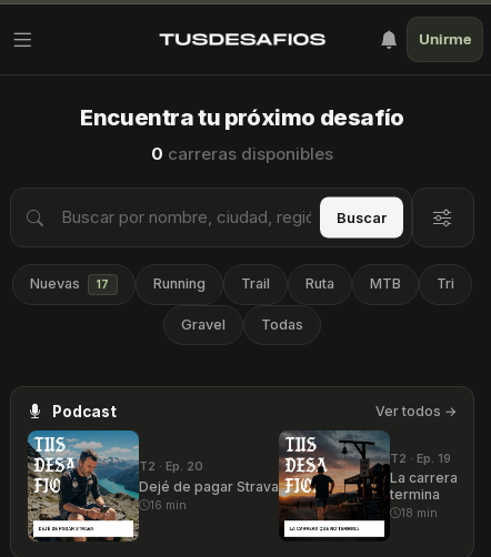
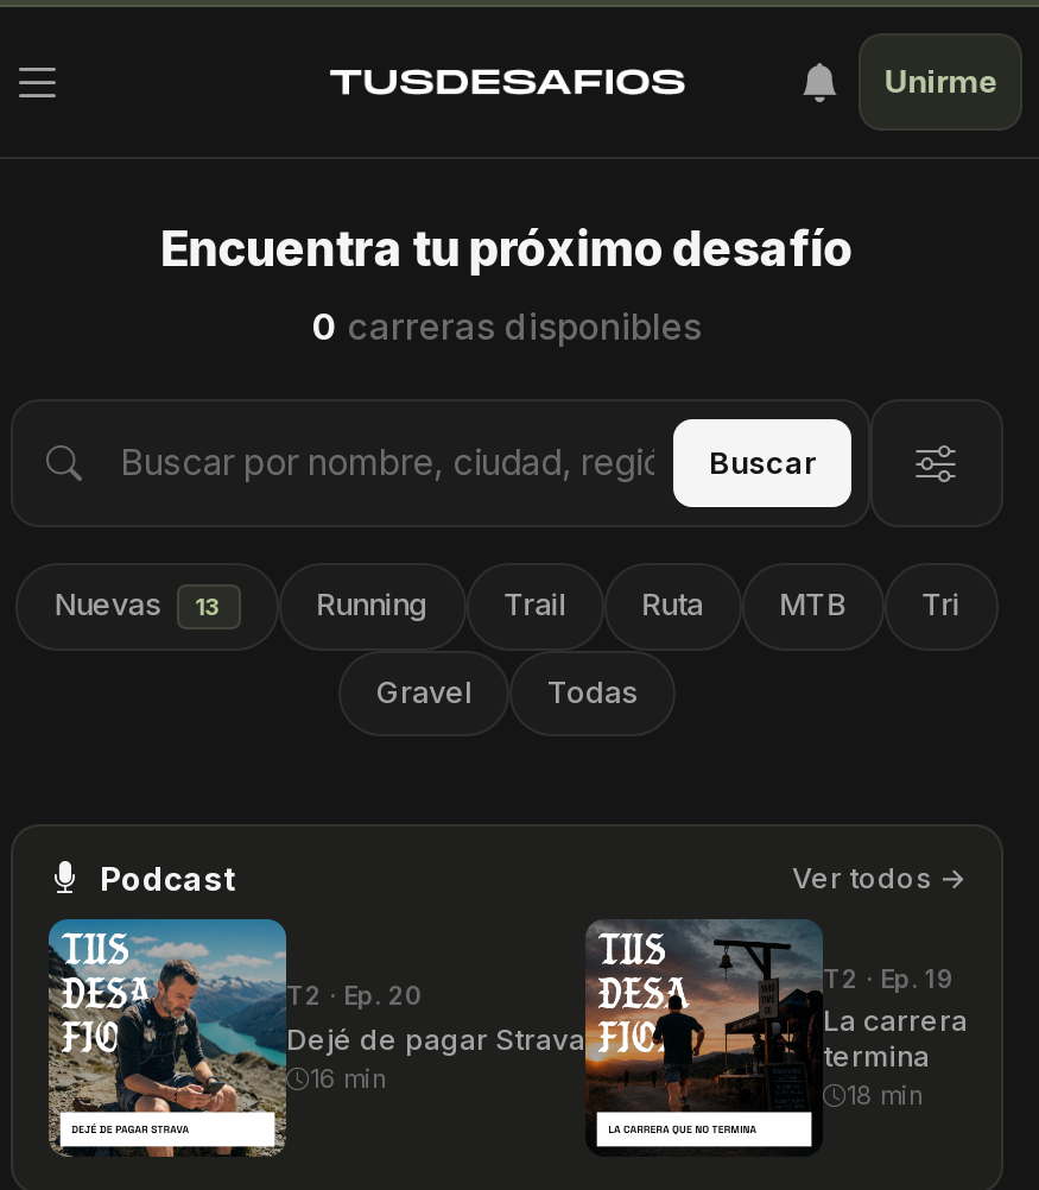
- Nuevas 17
+ Nuevas 13
